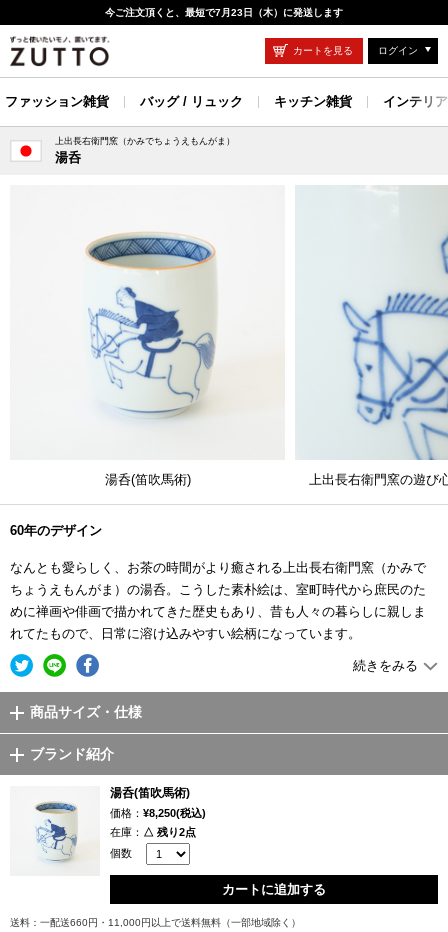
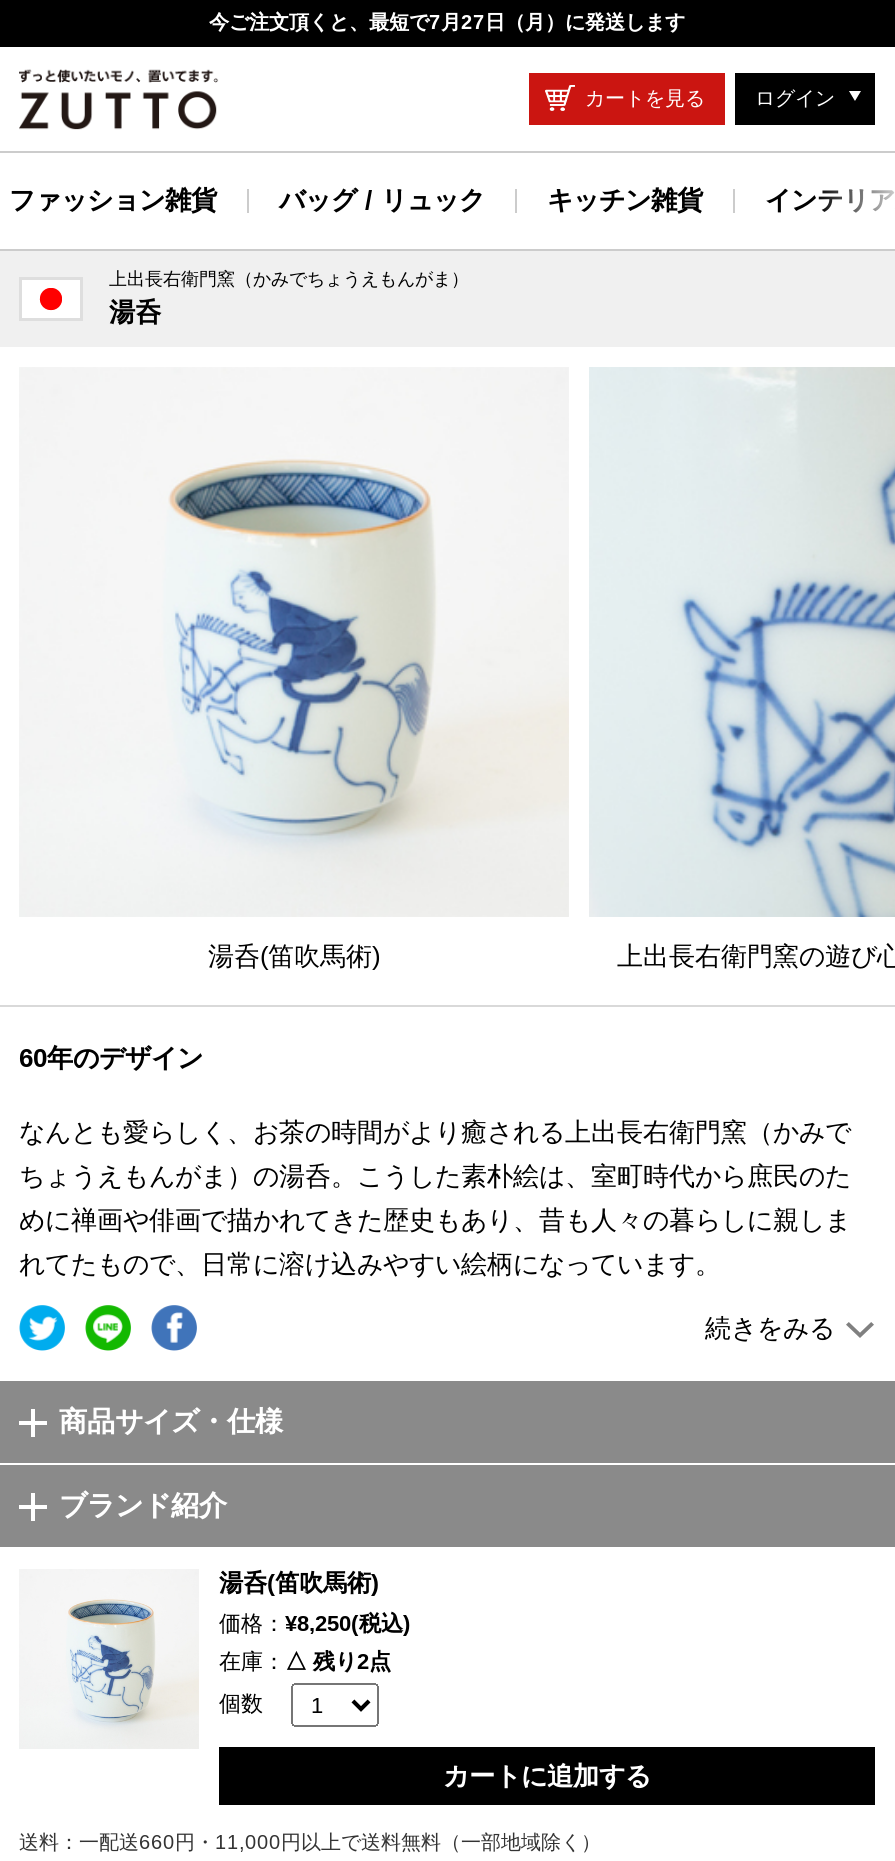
- 今ご注文頂くと、最短で7月23日（木）に発送します
+ 今ご注文頂くと、最短で7月27日（月）に発送します
